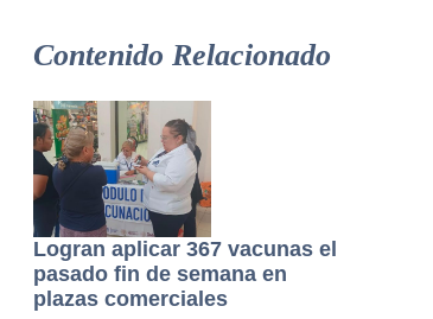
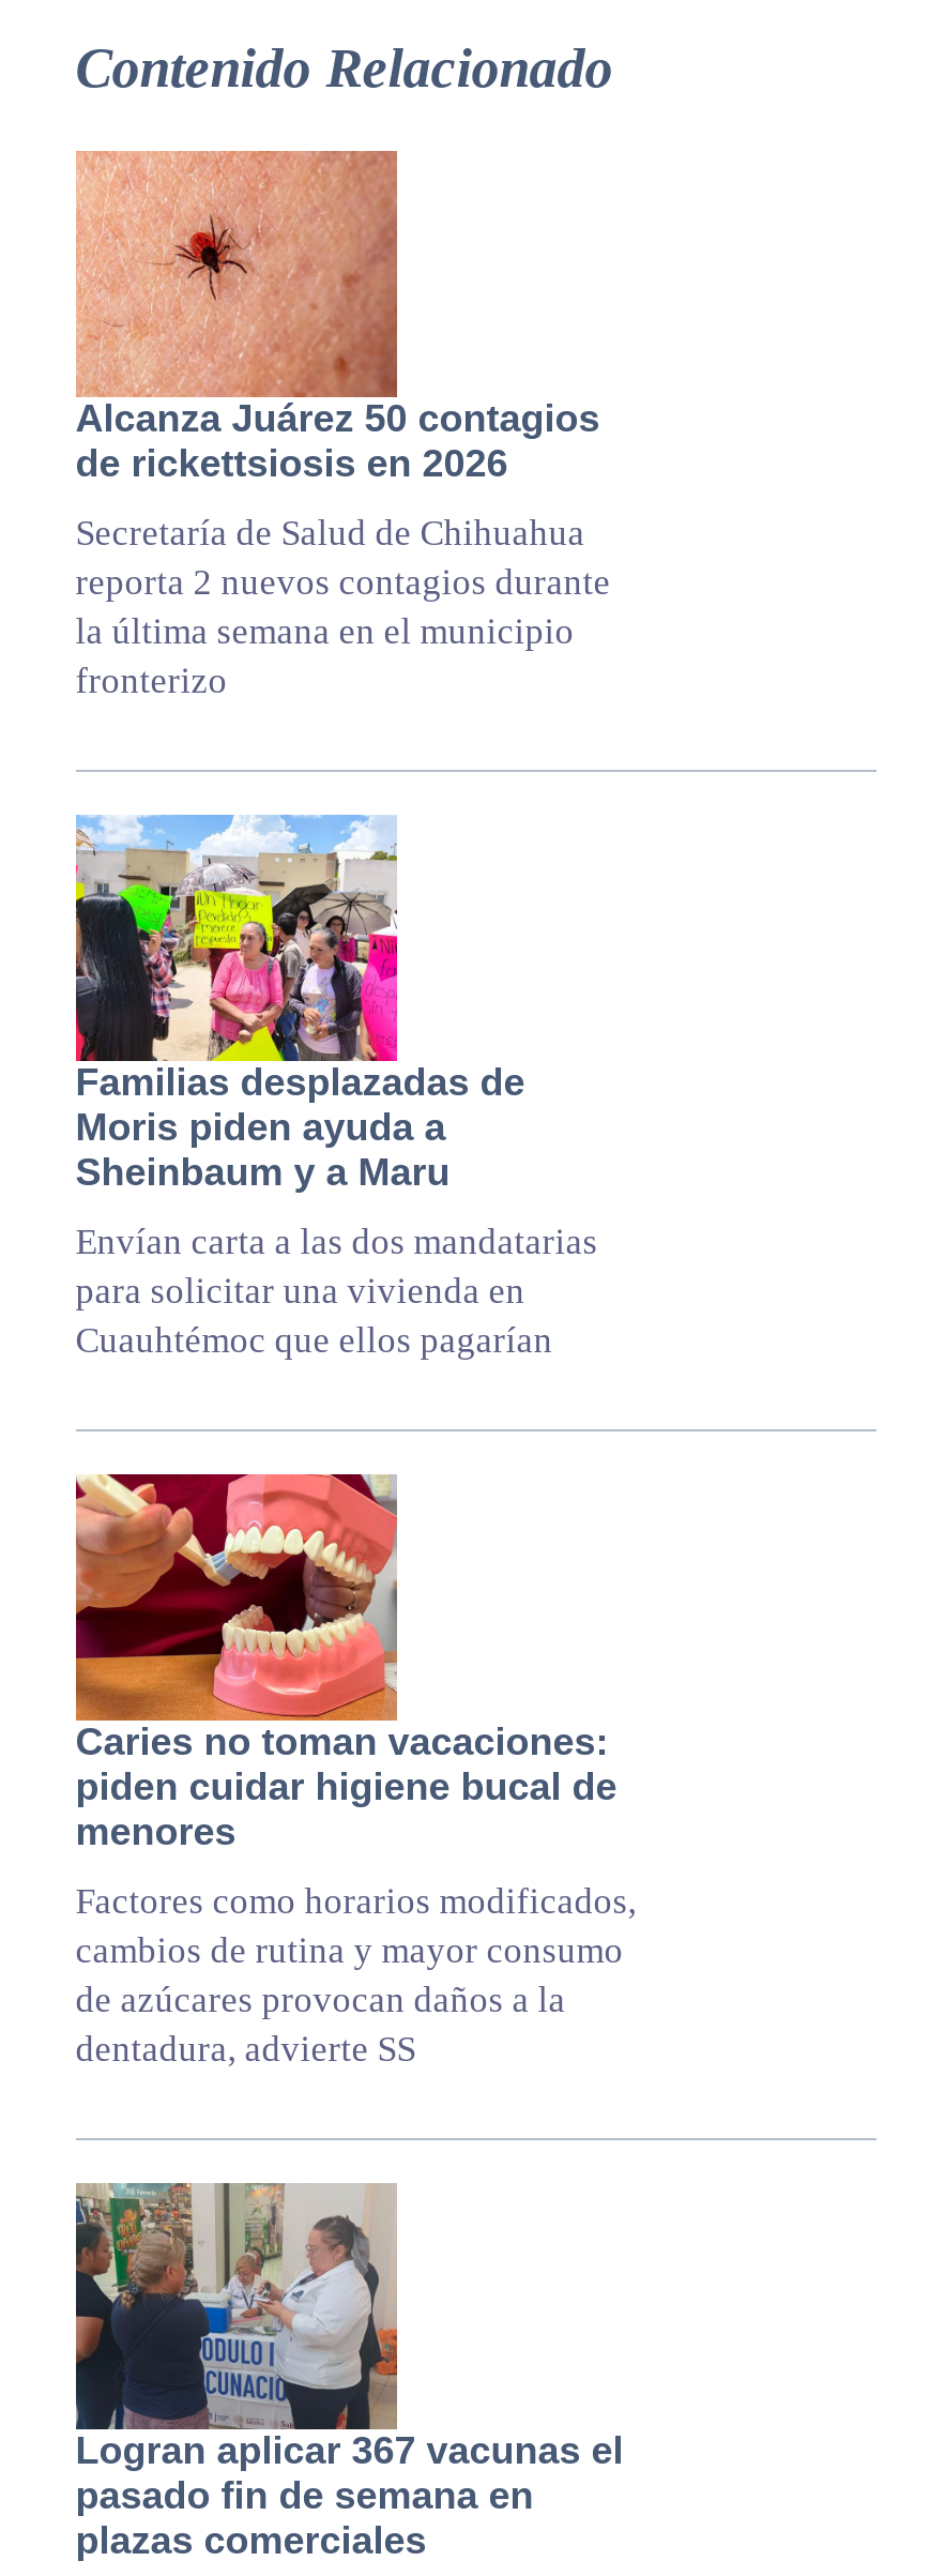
+ [image]
+ Alcanza Juárez 50 contagios
+ de rickettsiosis en 2026
+ Secretaría de Salud de Chihuahua
+ reporta 2 nuevos contagios durante
+ la última semana en el municipio
+ fronterizo

+ [image]
+ Familias desplazadas de
+ Moris piden ayuda a
+ Sheinbaum y a Maru
+ Envían carta a las dos mandatarias
+ para solicitar una vivienda en
+ Cuauhtémoc que ellos pagarían

+ [image]
+ Caries no toman vacaciones:
+ piden cuidar higiene bucal de
+ menores
+ Factores como horarios modificados,
+ cambios de rutina y mayor consumo
+ de azúcares provocan daños a la
+ dentadura, advierte SS
